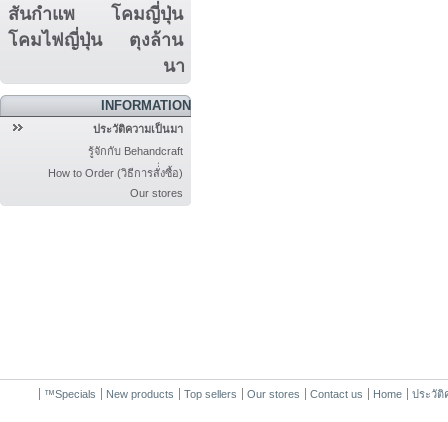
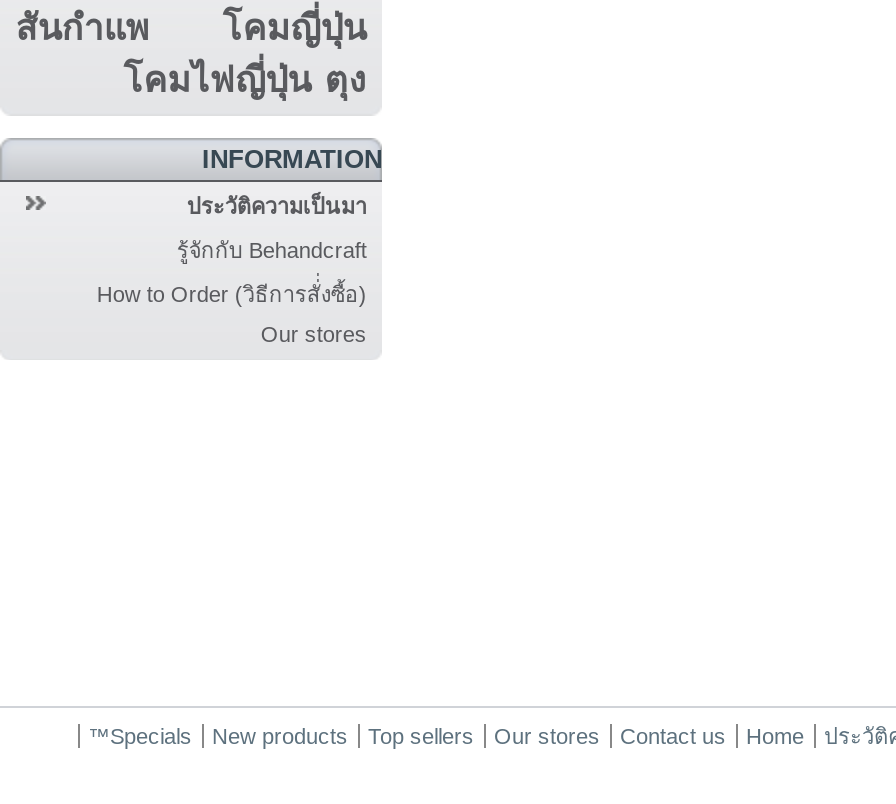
- โคมไฟญี่ปุ่น
- ตุงล้าน
- นา
+ โคมไฟญี่ปุ่น ตุง
